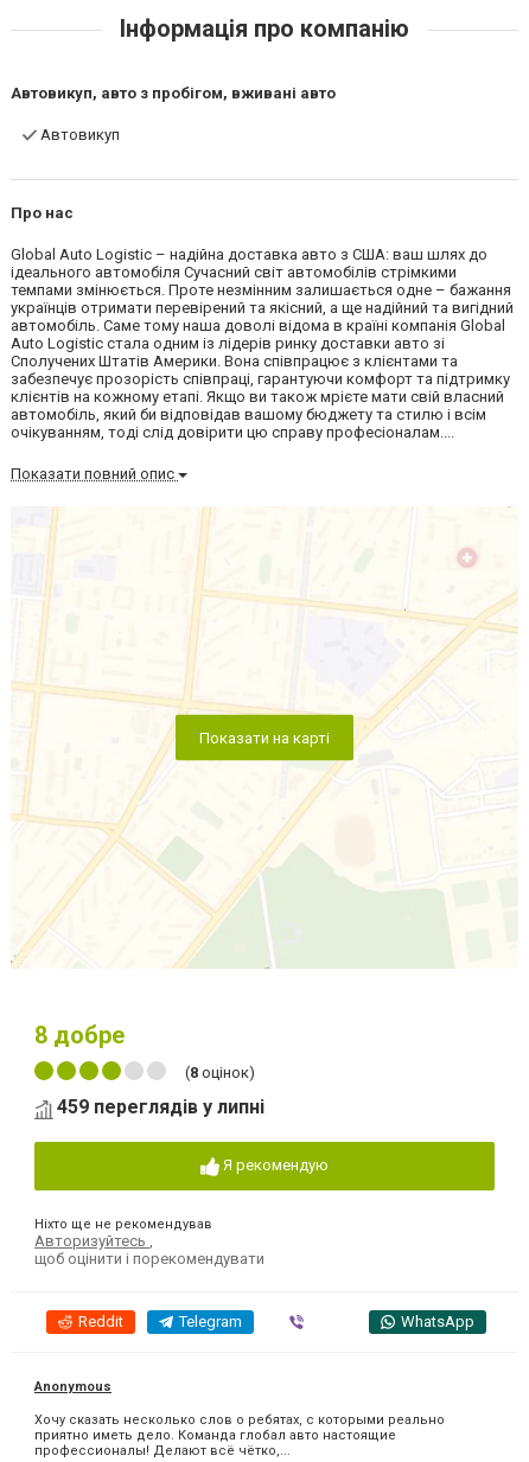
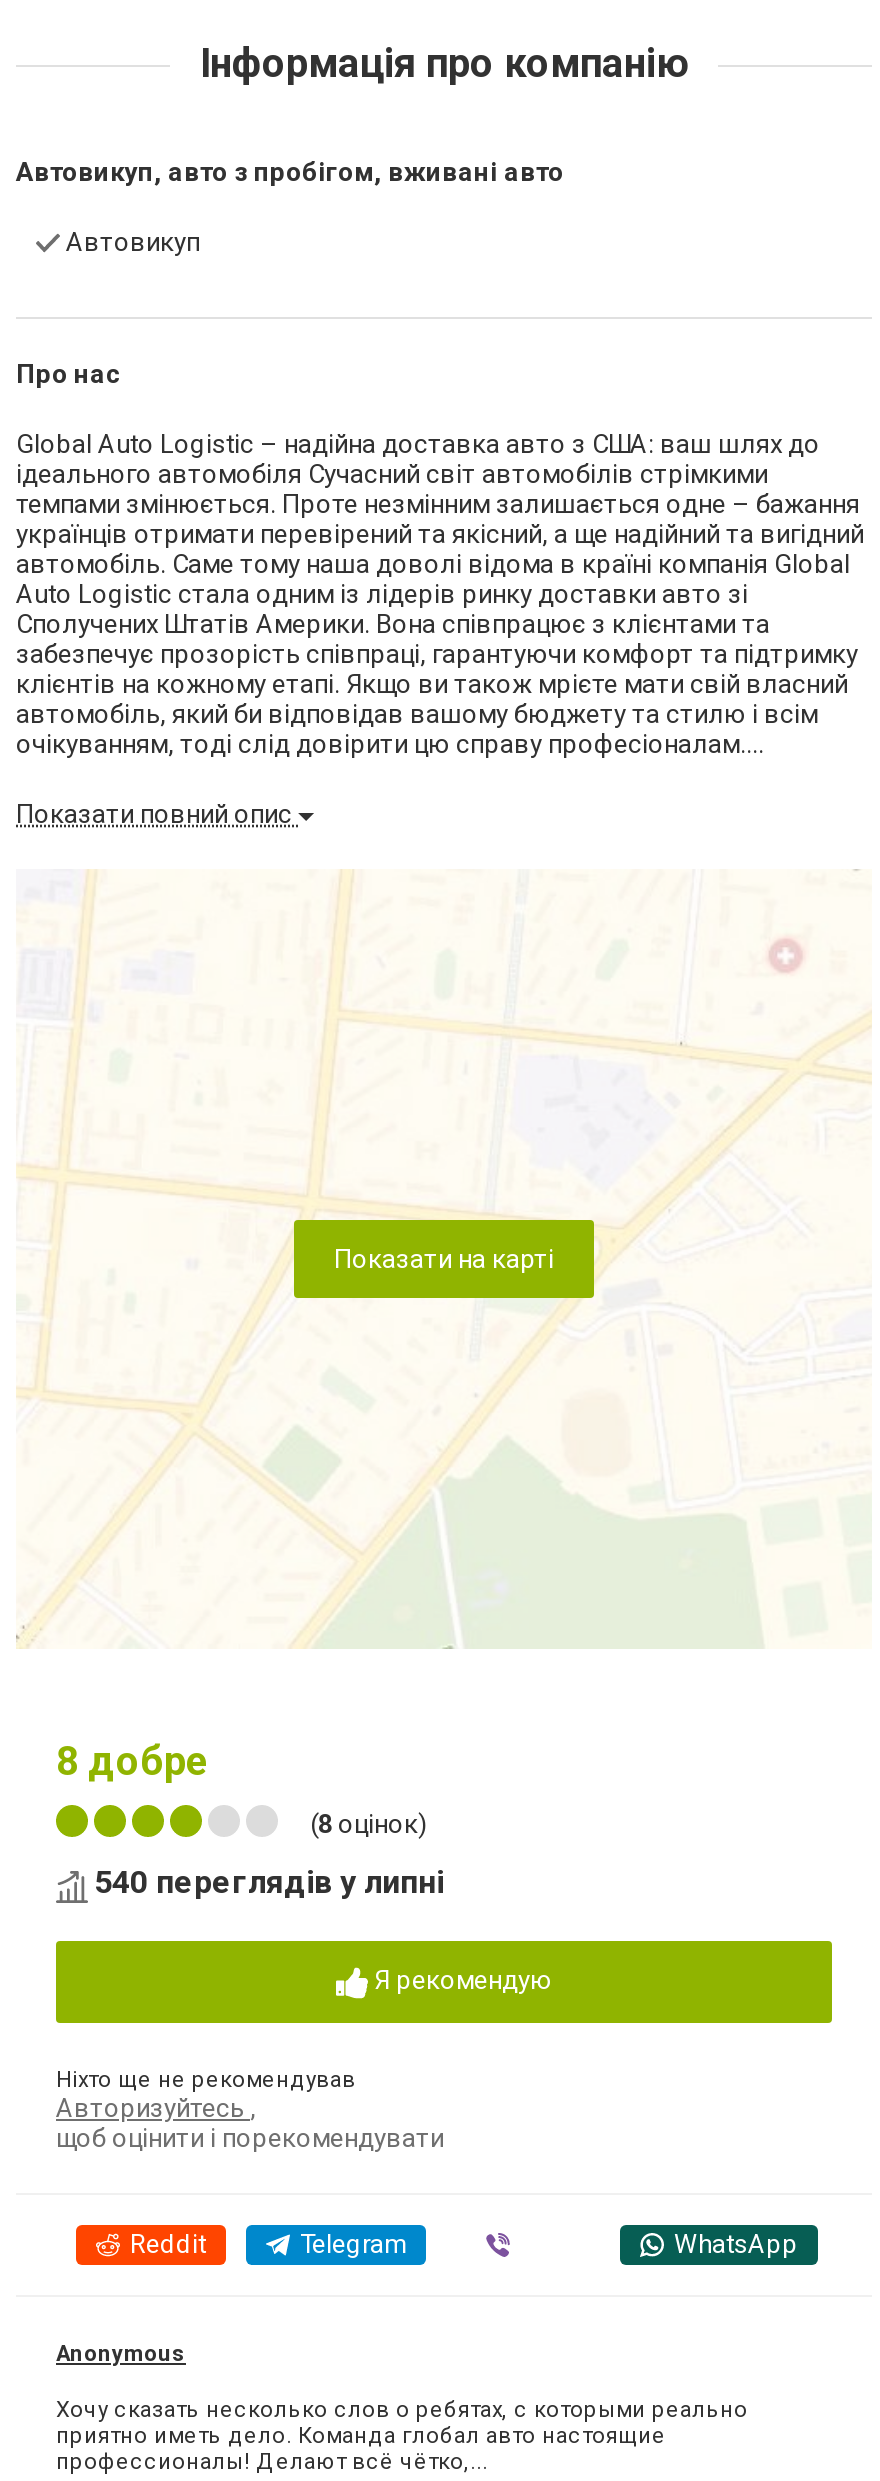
- 459 переглядів у липні
+ 540 переглядів у липні
